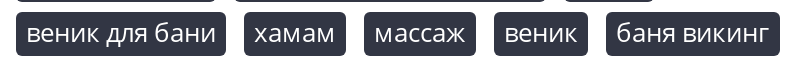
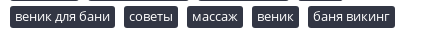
- хамам
+ советы
